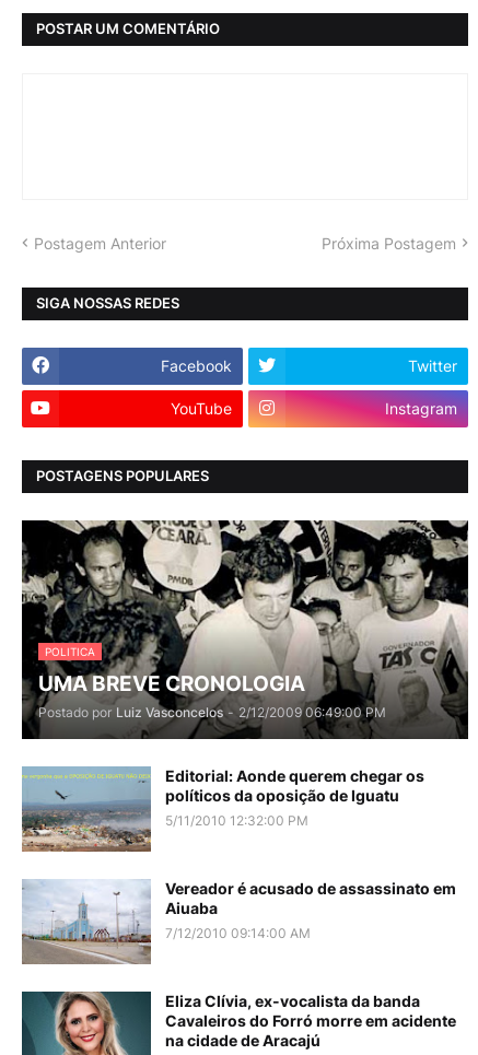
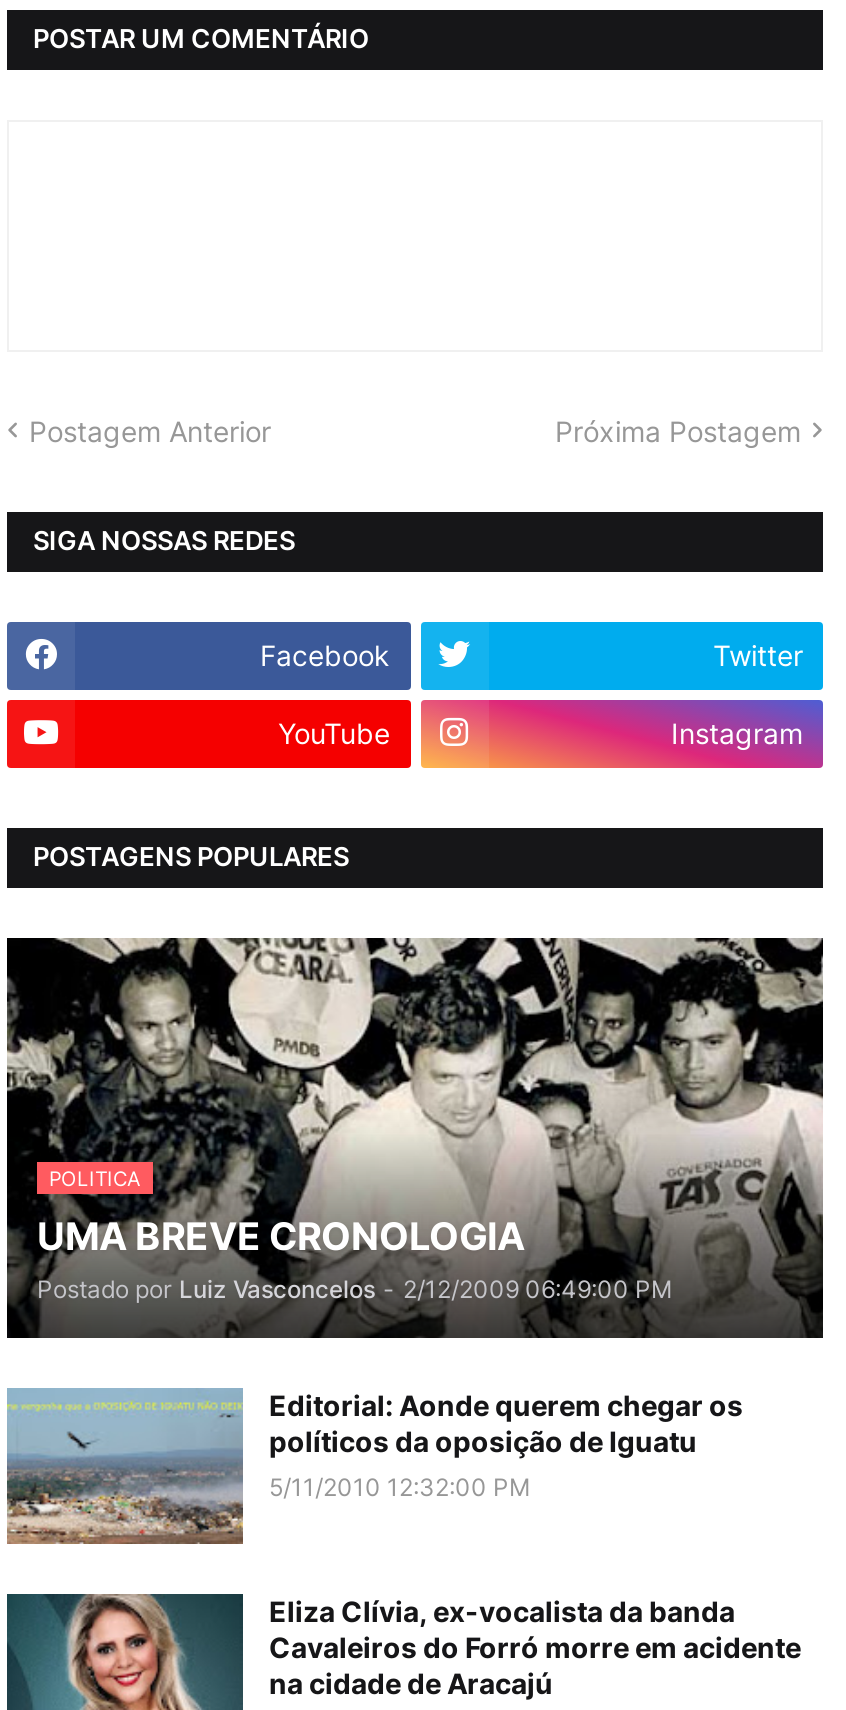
- [image]
- Vereador é acusado de assassinato em
- Aiuaba
- 7/12/2010 09:14:00 AM
